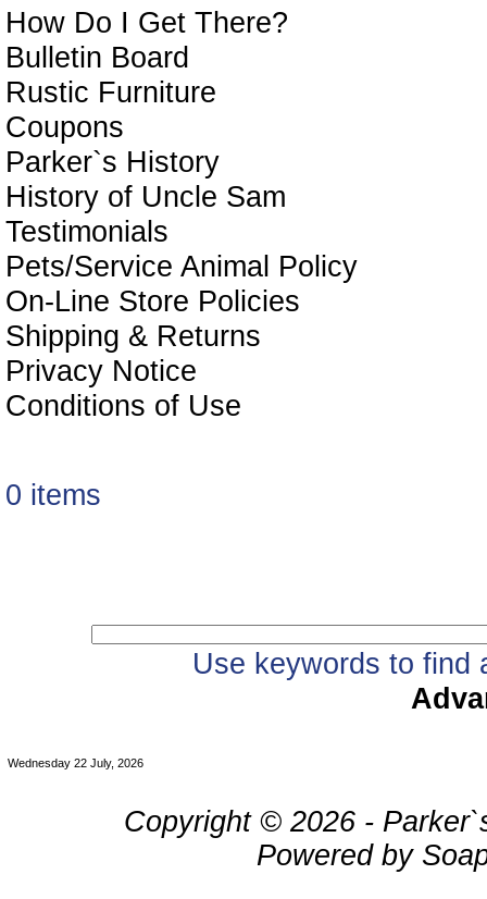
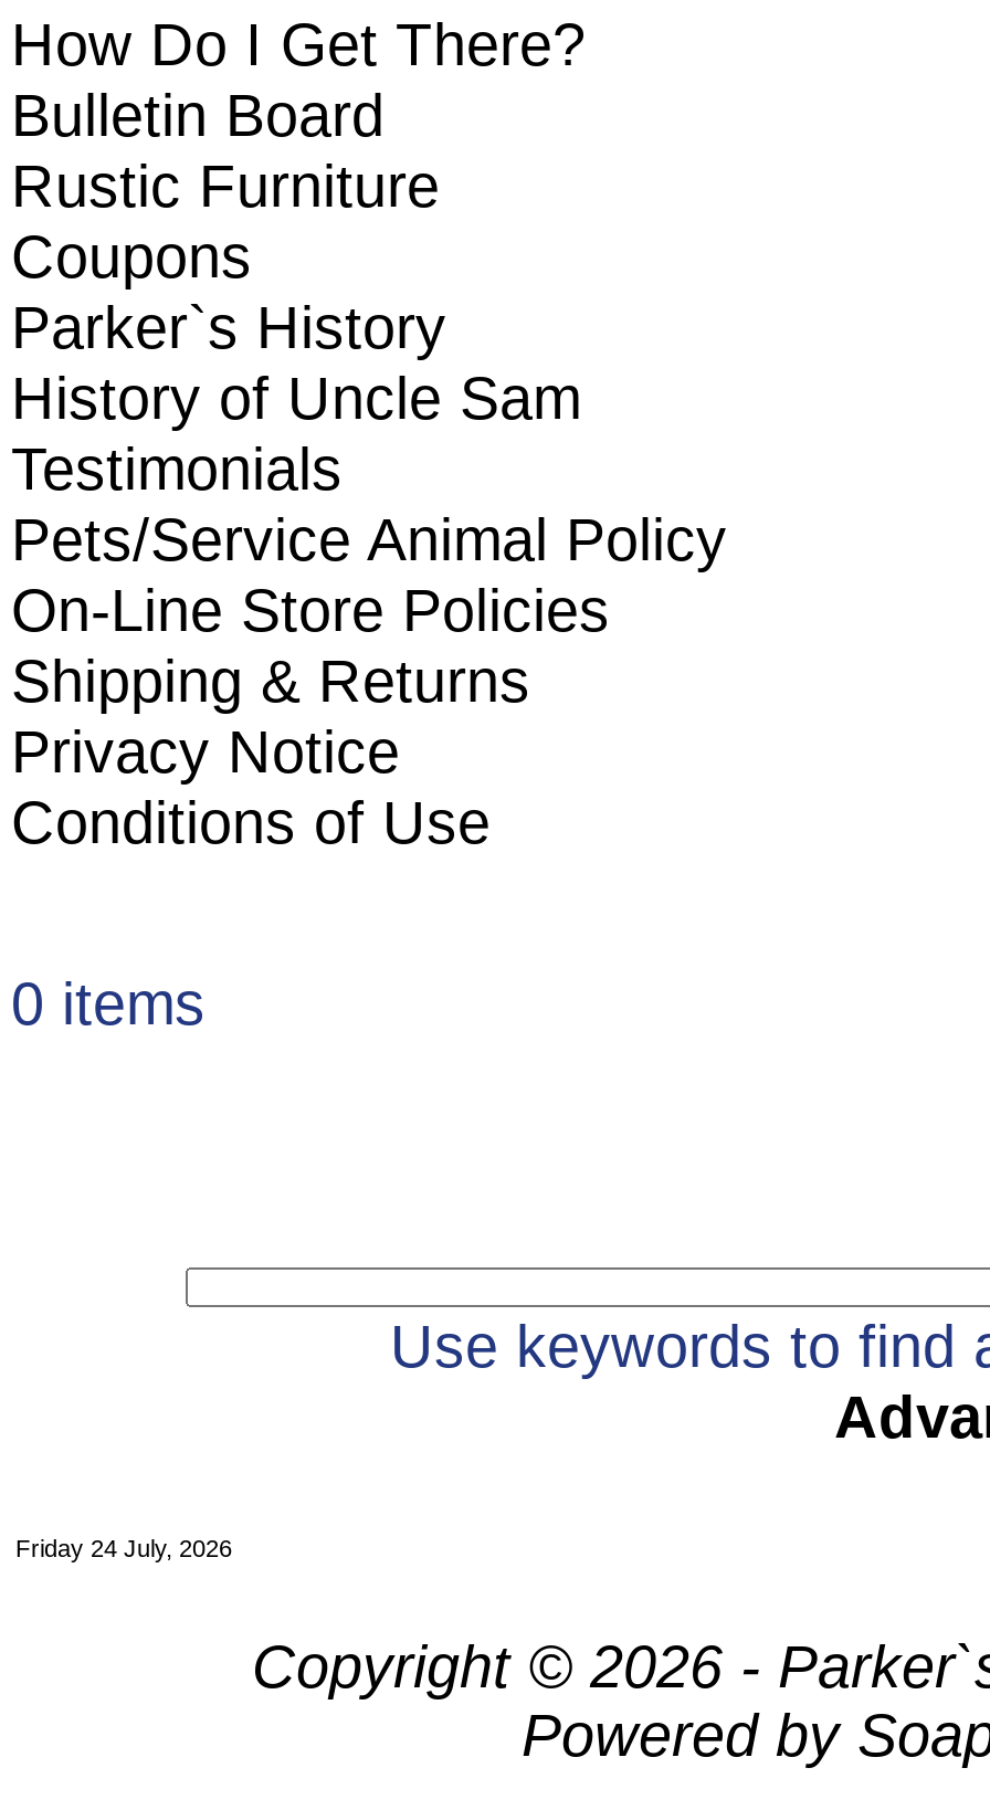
- Wednesday 22 July, 2026
+ Friday 24 July, 2026
